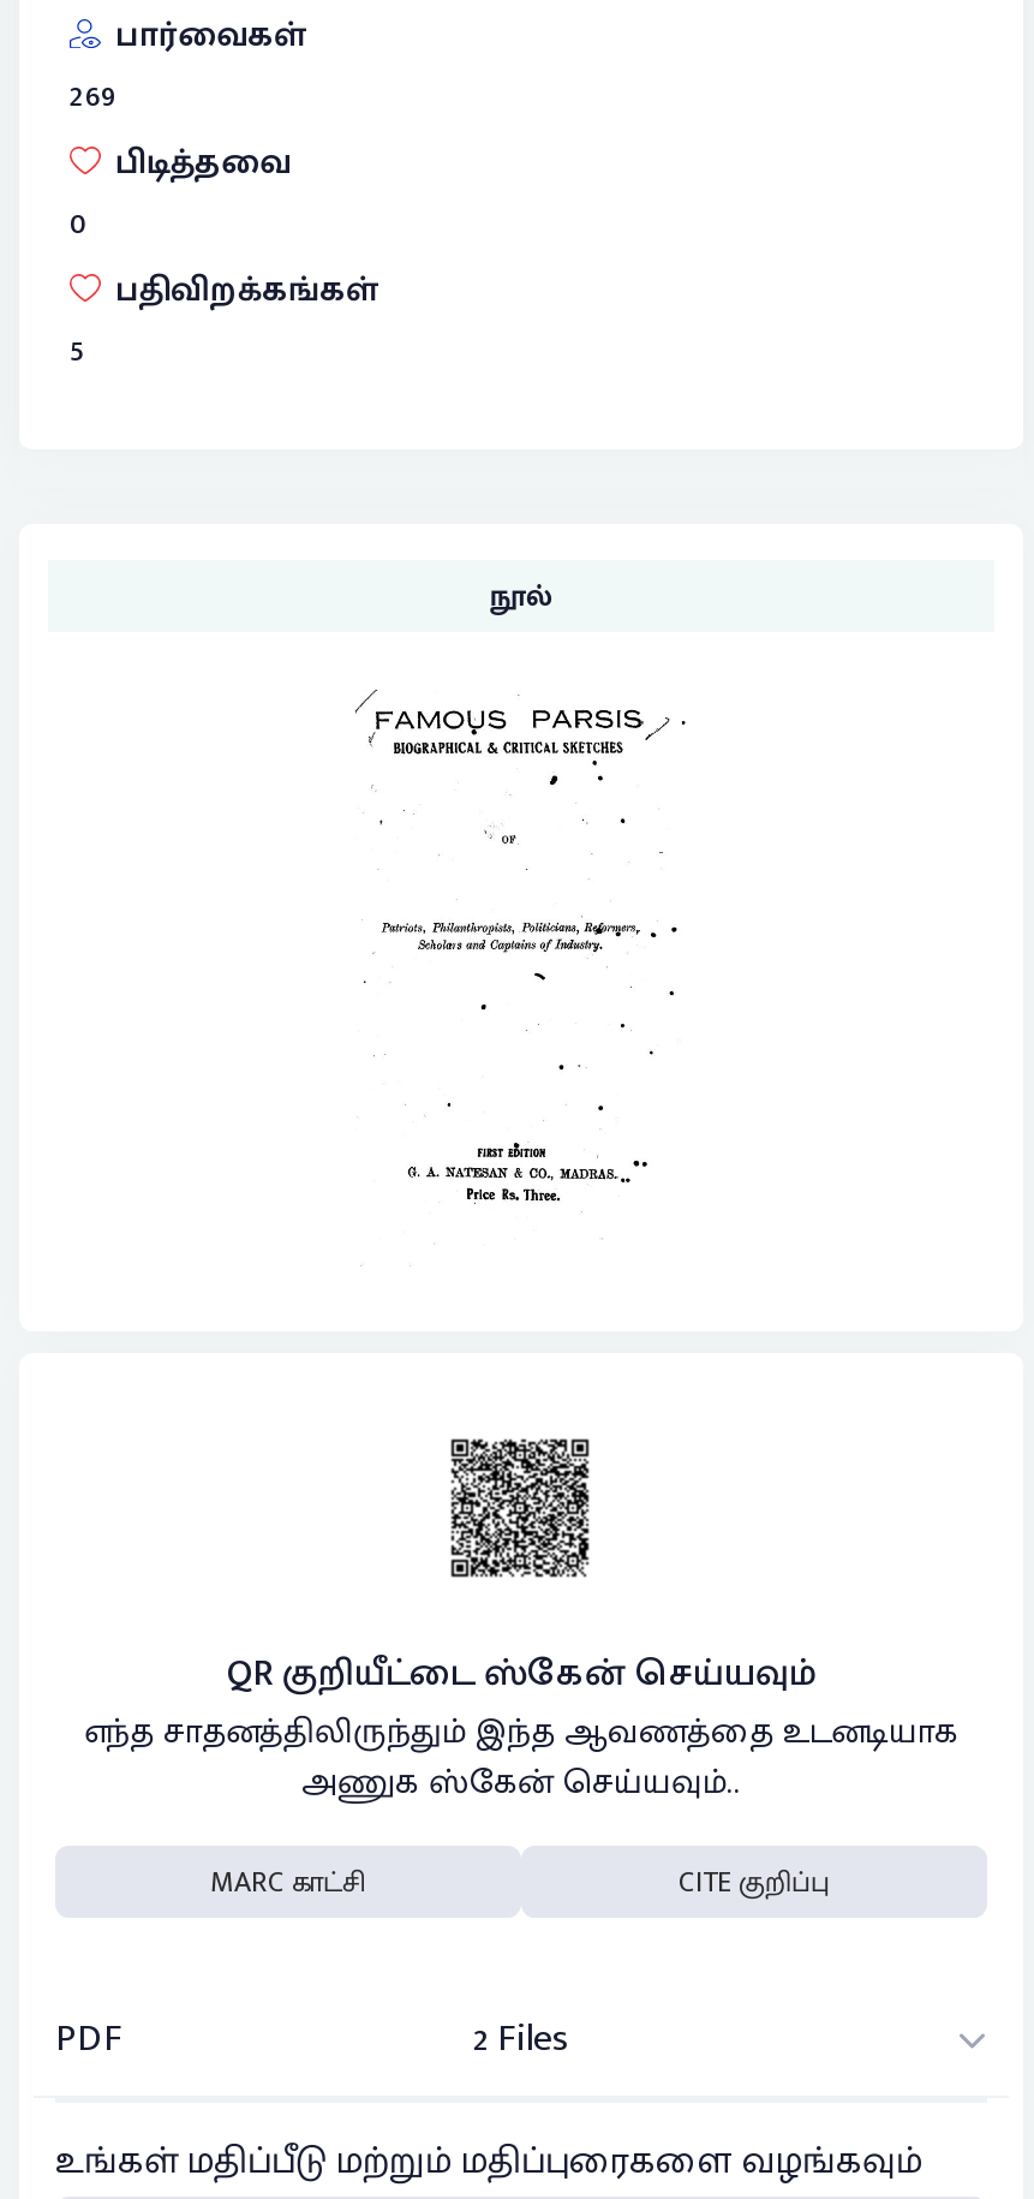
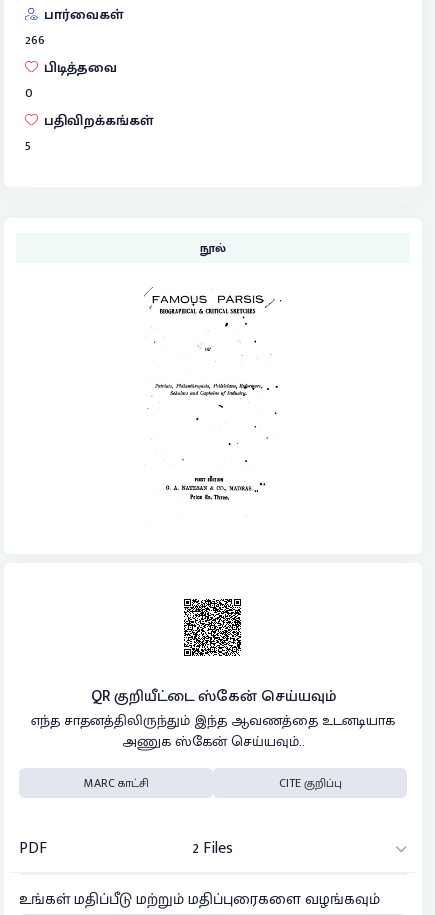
- 269
+ 266
